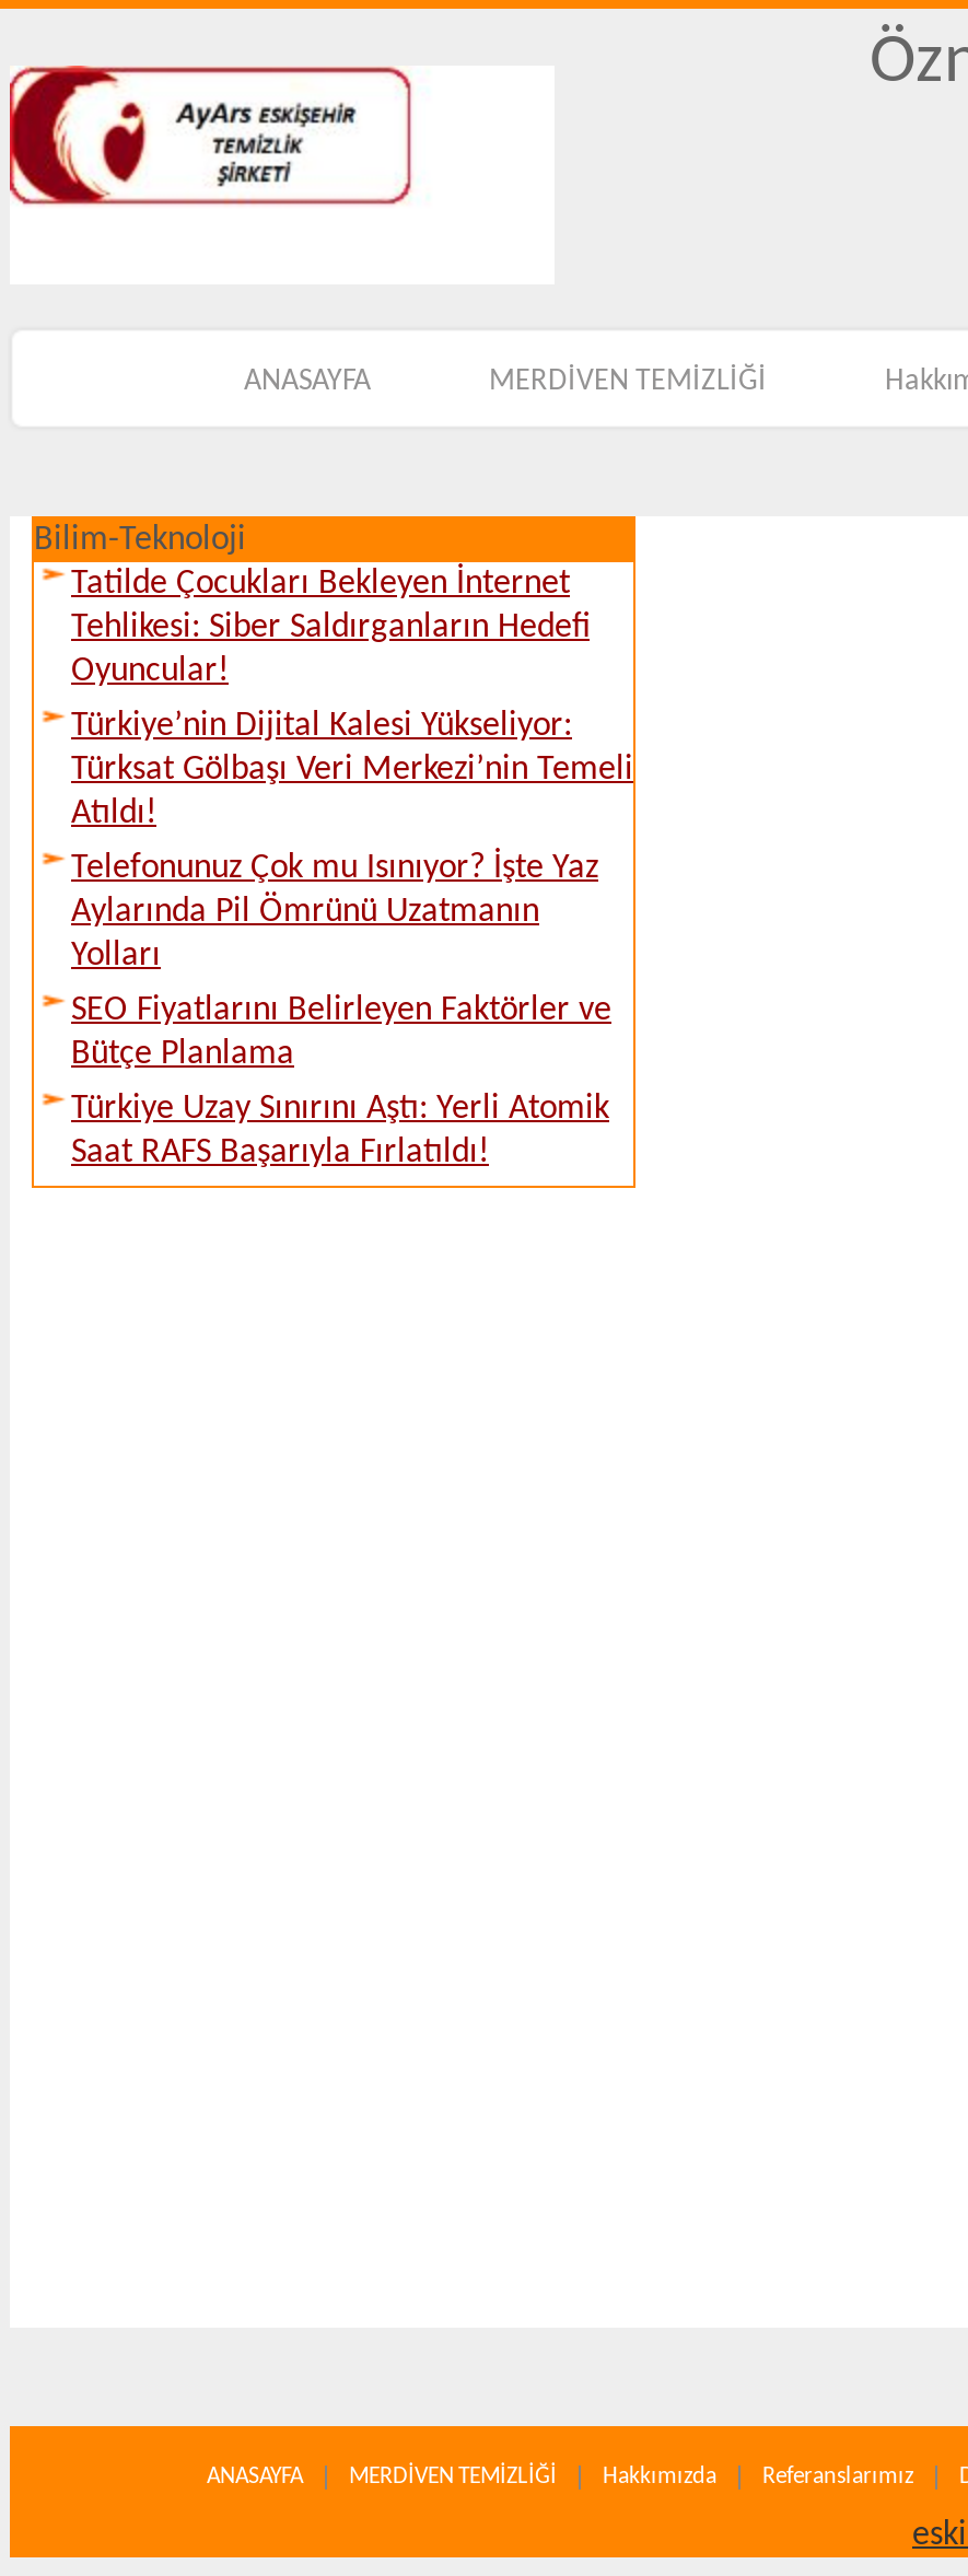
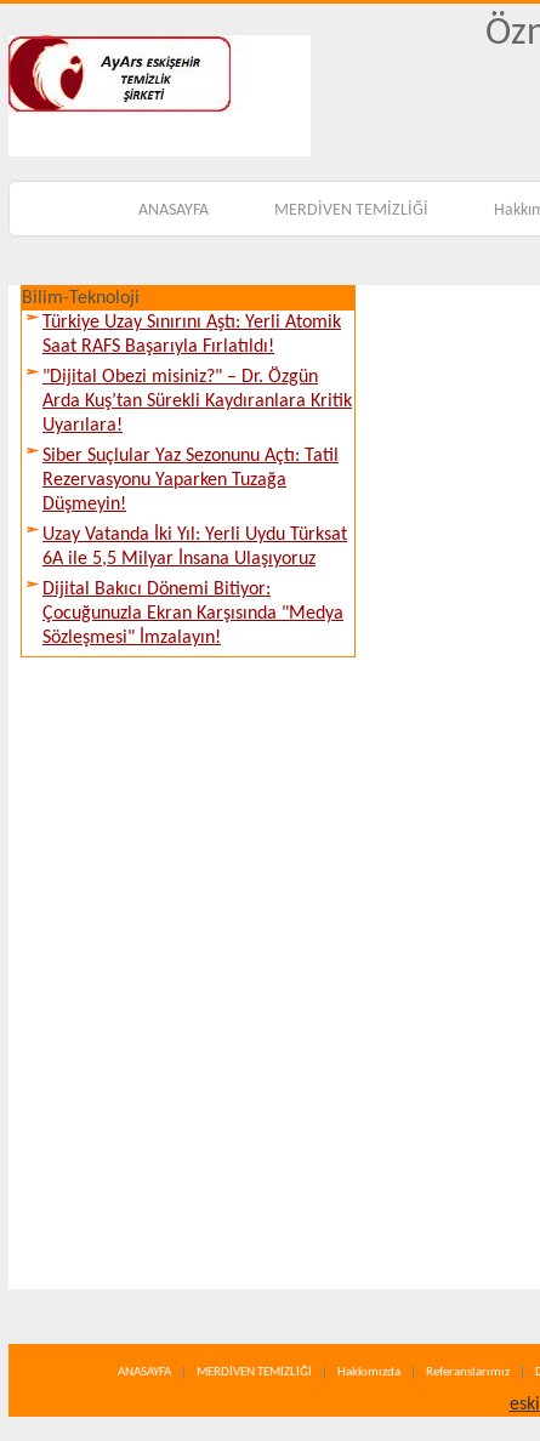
- Tatilde Çocukları Bekleyen İnternet
- Tehlikesi: Siber Saldırganların Hedefi
- Oyuncular!
- Türkiye’nin Dijital Kalesi Yükseliyor:
- Türksat Gölbaşı Veri Merkezi’nin Temeli
- Atıldı!
- Telefonunuz Çok mu Isınıyor? İşte Yaz
- Aylarında Pil Ömrünü Uzatmanın
- Yolları
- SEO Fiyatlarını Belirleyen Faktörler ve
- Bütçe Planlama

moved up: Türkiye Uzay Sınırını Aştı: Yerli Atomik | Saat RAFS Başarıyla Fırlatıldı!

+ "Dijital Obezi misiniz?" – Dr. Özgün
+ Arda Kuş’tan Sürekli Kaydıranlara Kritik
+ Uyarılara!
+ Siber Suçlular Yaz Sezonunu Açtı: Tatil
+ Rezervasyonu Yaparken Tuzağa
+ Düşmeyin!
+ Uzay Vatanda İki Yıl: Yerli Uydu Türksat
+ 6A ile 5,5 Milyar İnsana Ulaşıyoruz
+ Dijital Bakıcı Dönemi Bitiyor:
+ Çocuğunuzla Ekran Karşısında "Medya
+ Sözleşmesi" İmzalayın!
